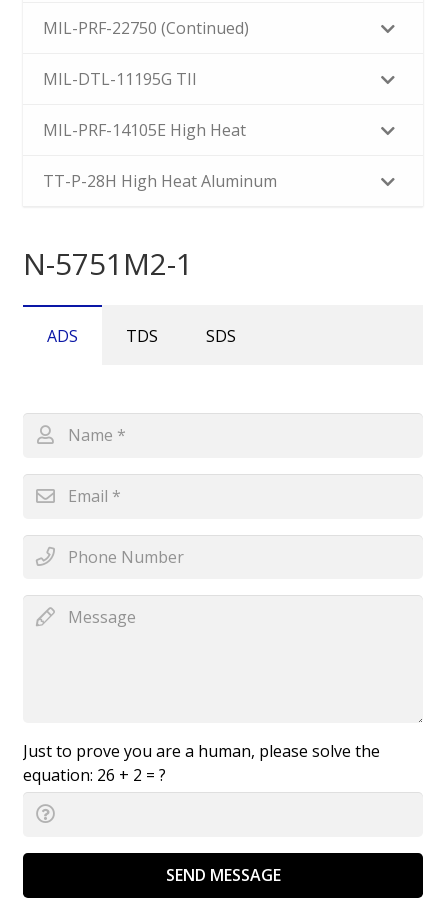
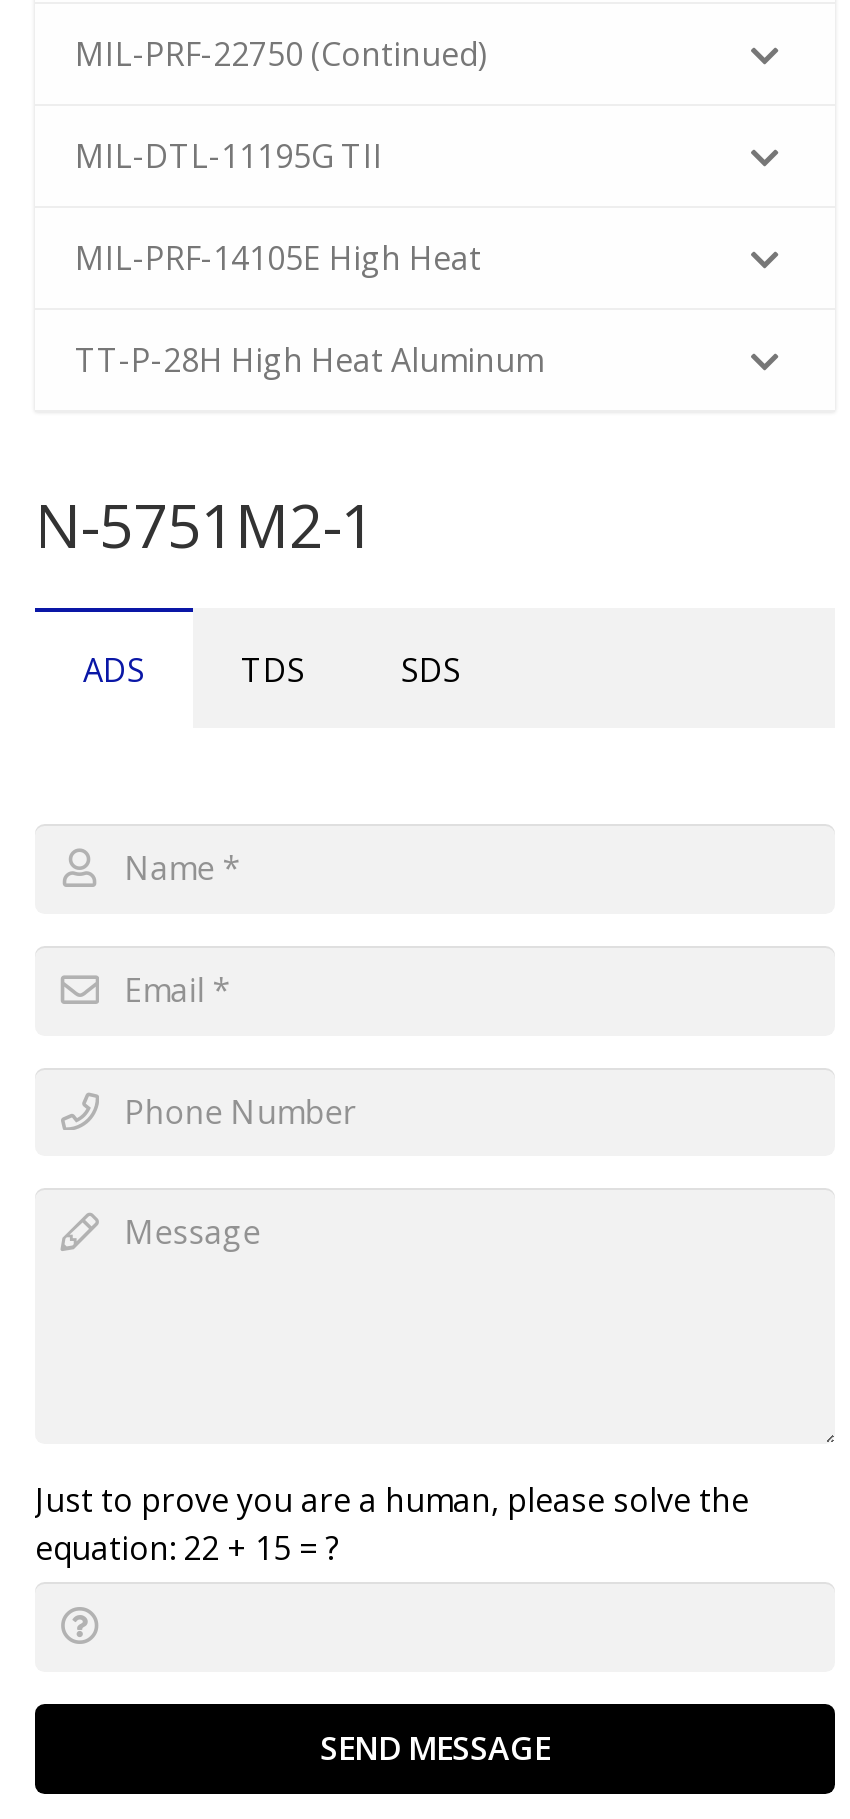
- equation: 26 + 2 = ?
+ equation: 22 + 15 = ?
